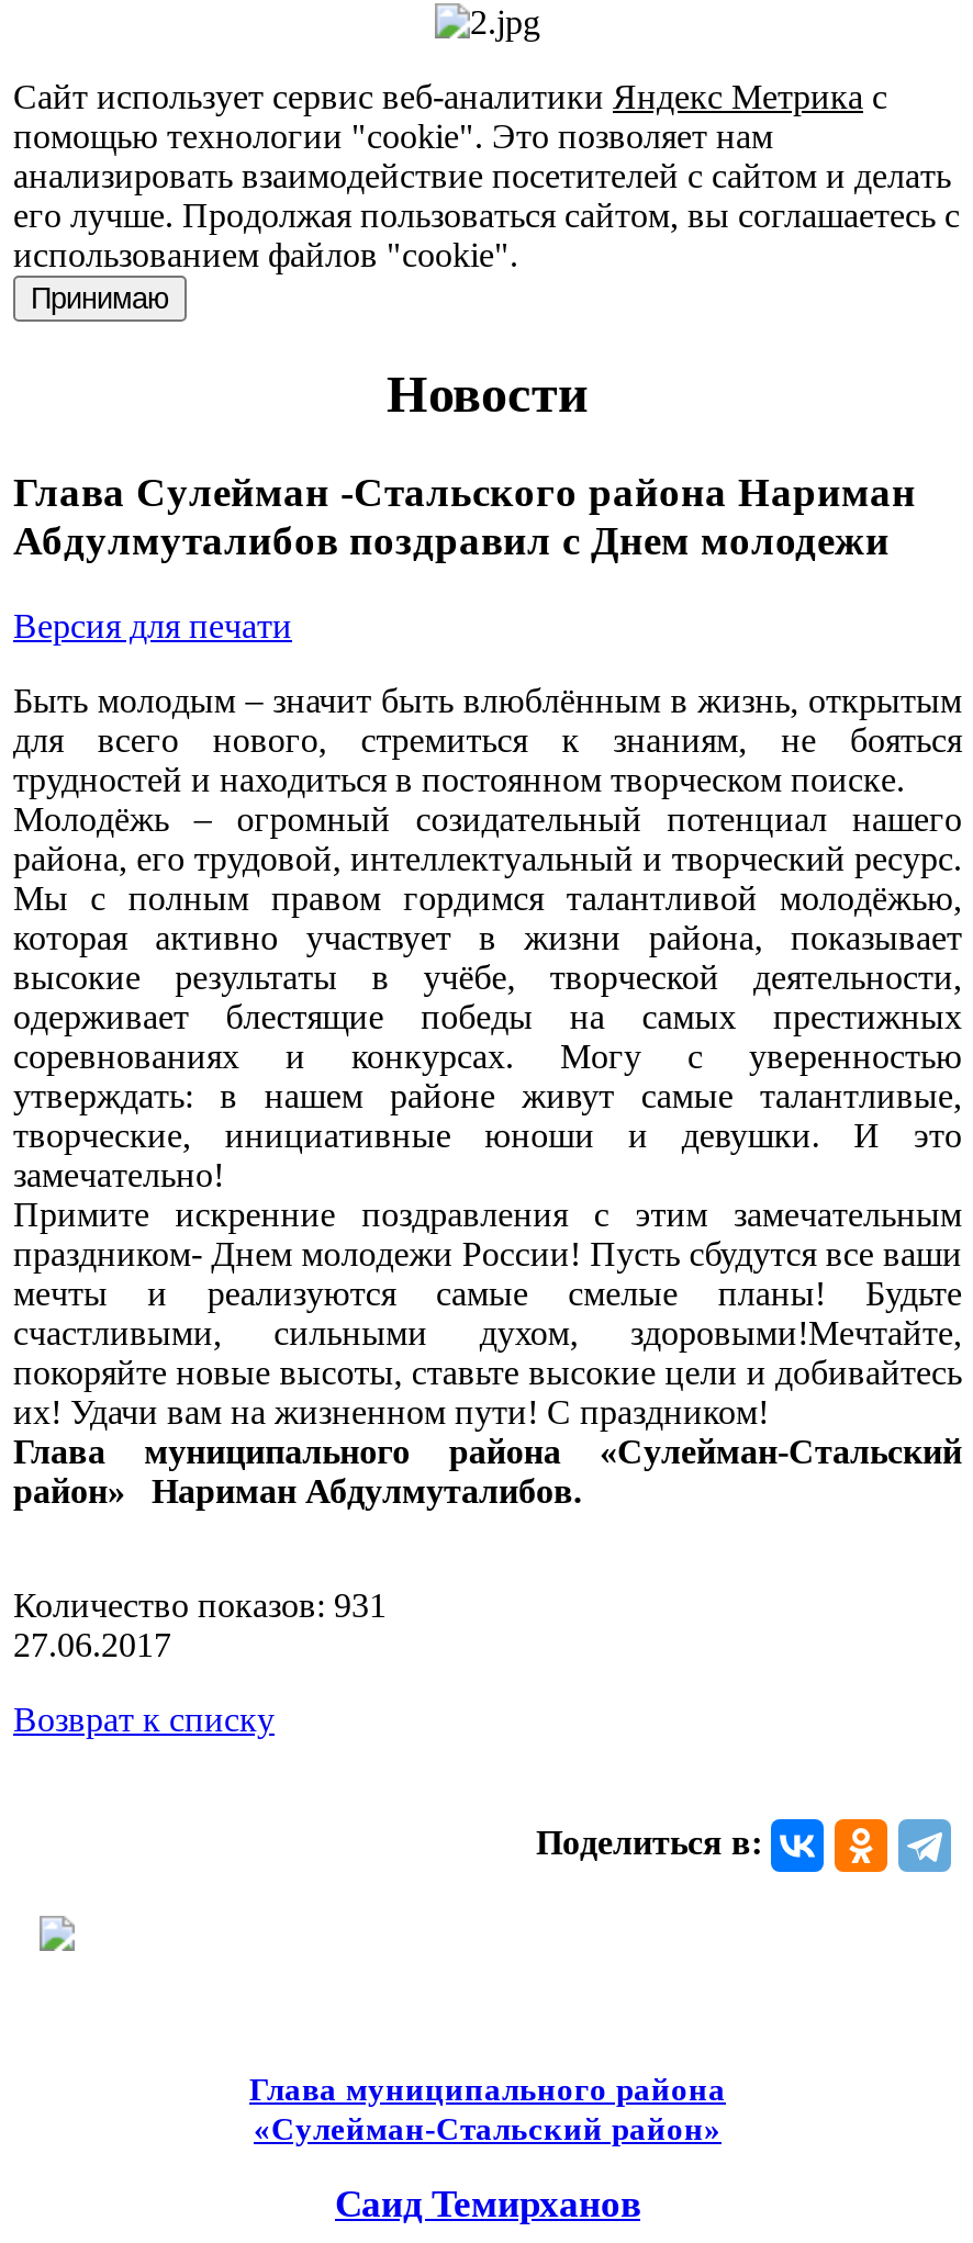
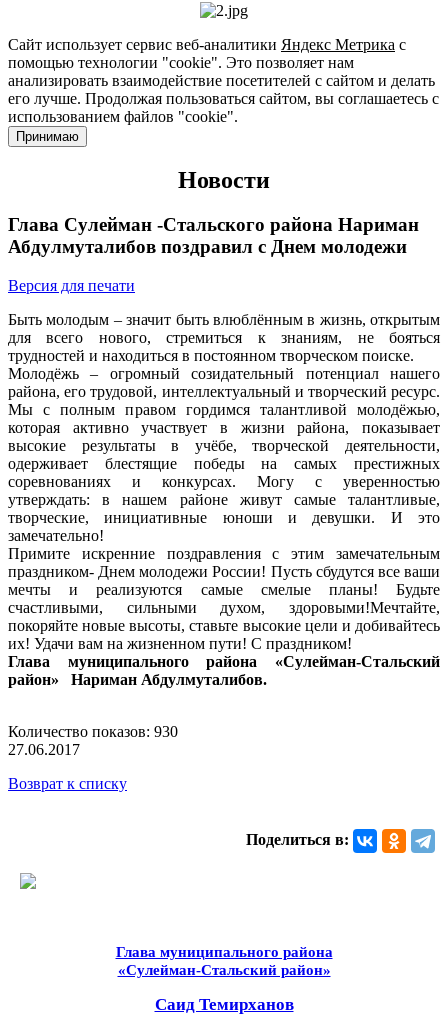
- Количество показов: 931
+ Количество показов: 930
